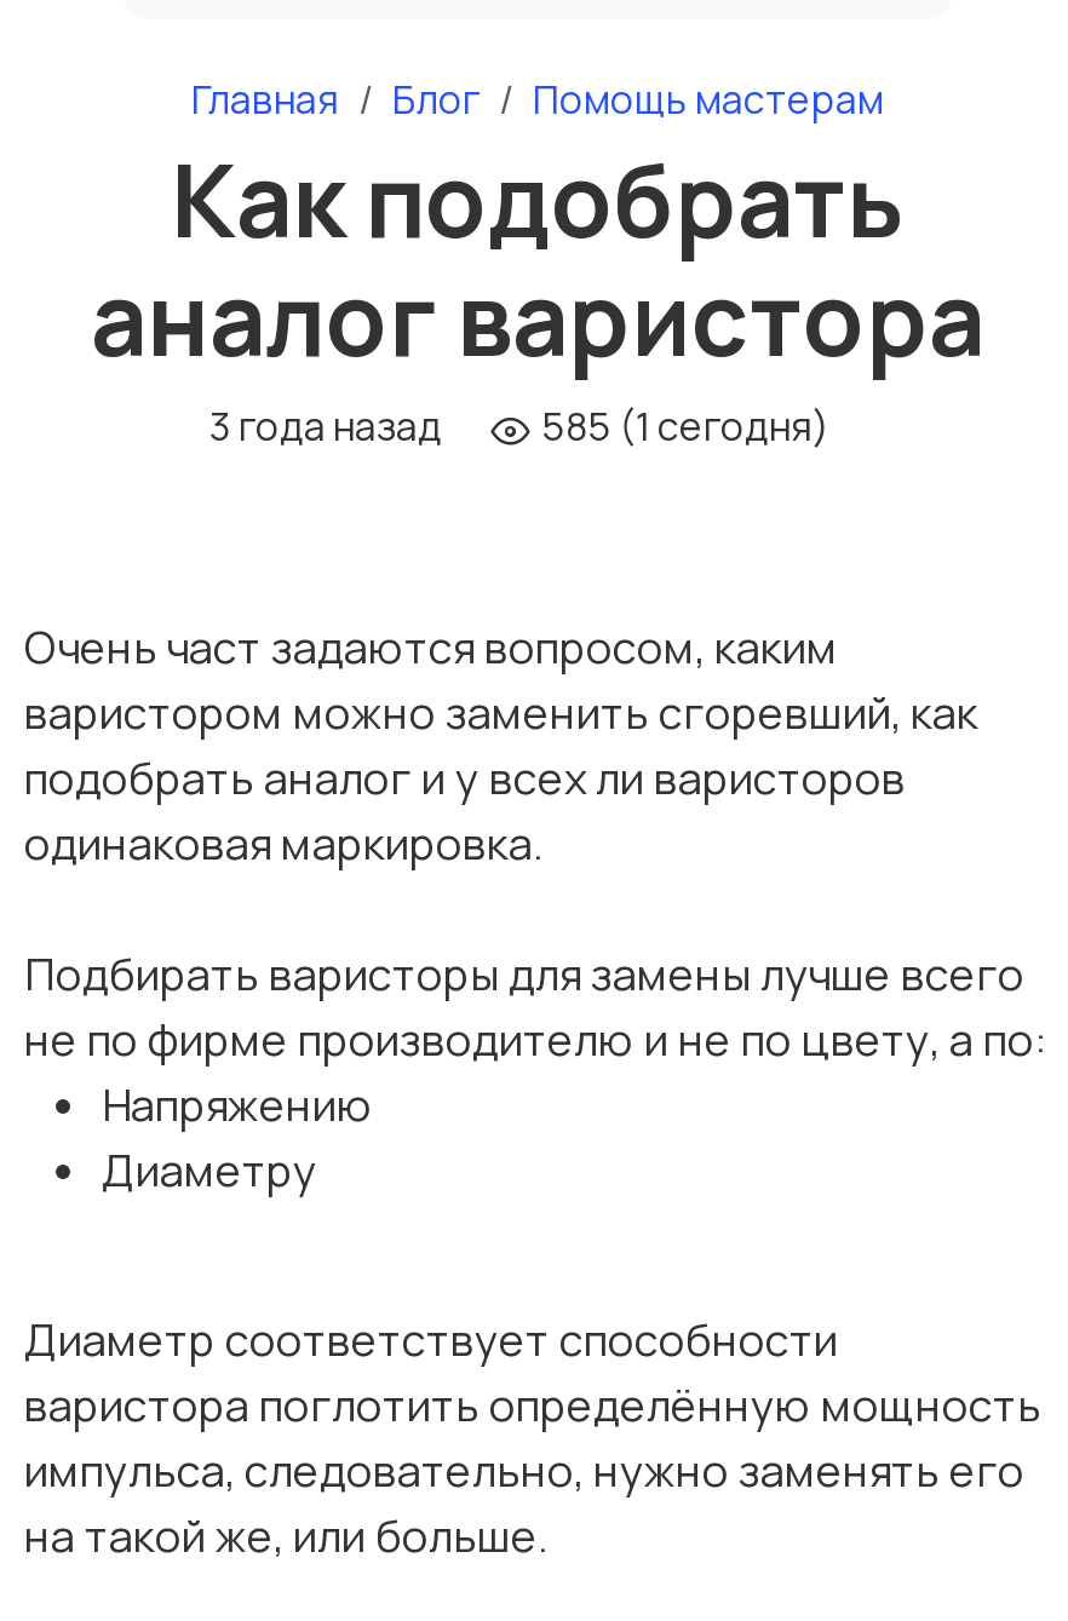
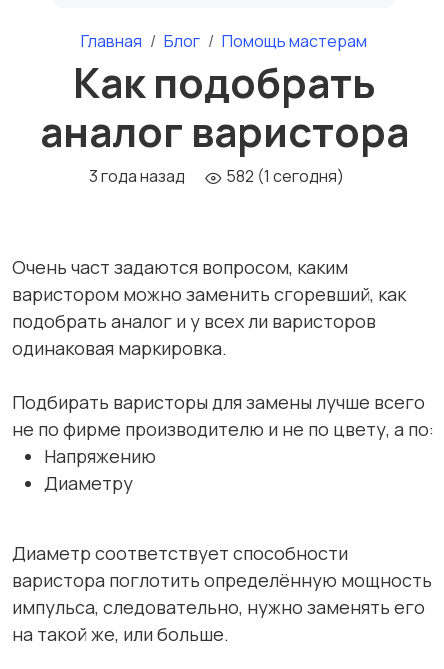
- 585 (1 сегодня)
+ 582 (1 сегодня)
